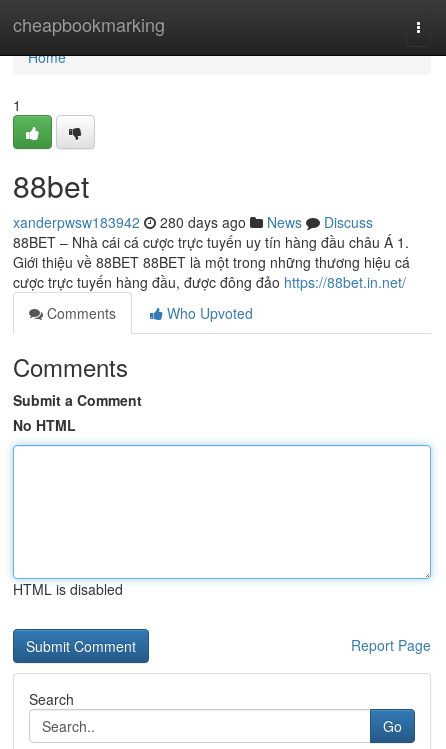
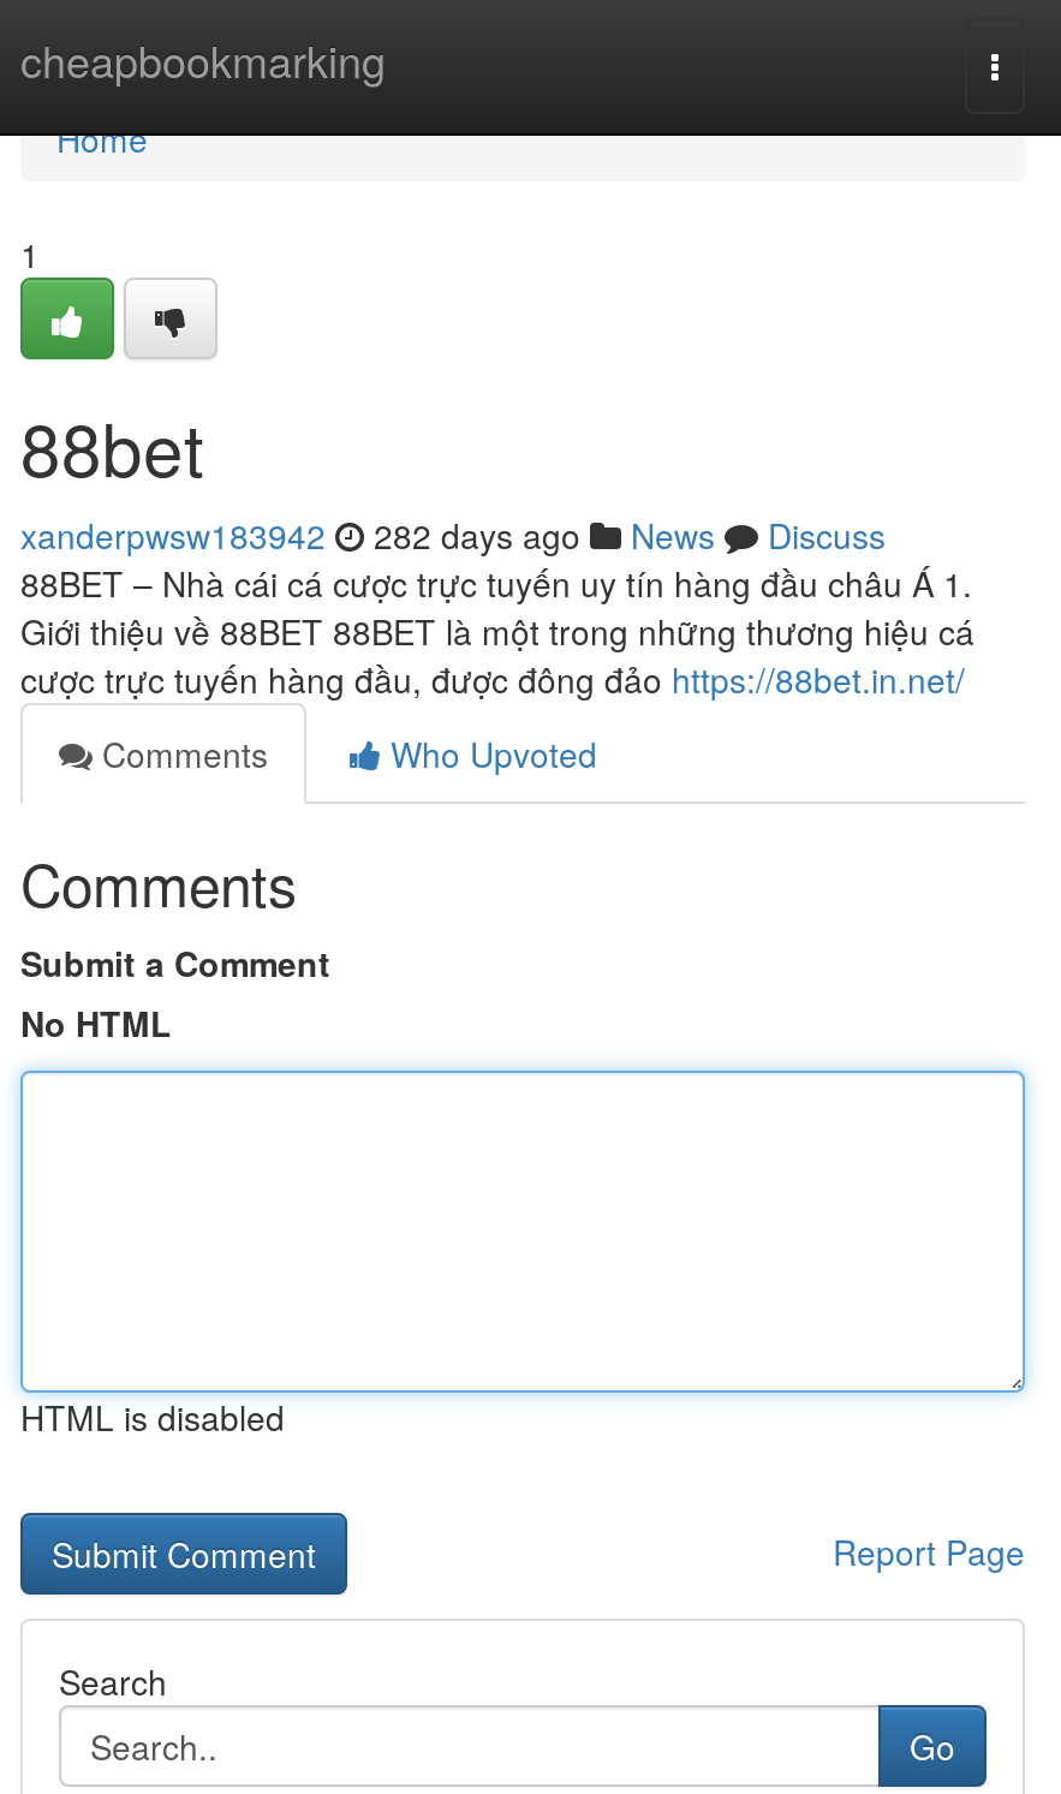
- xanderpwsw183942 280 days ago News Discuss
+ xanderpwsw183942 282 days ago News Discuss
